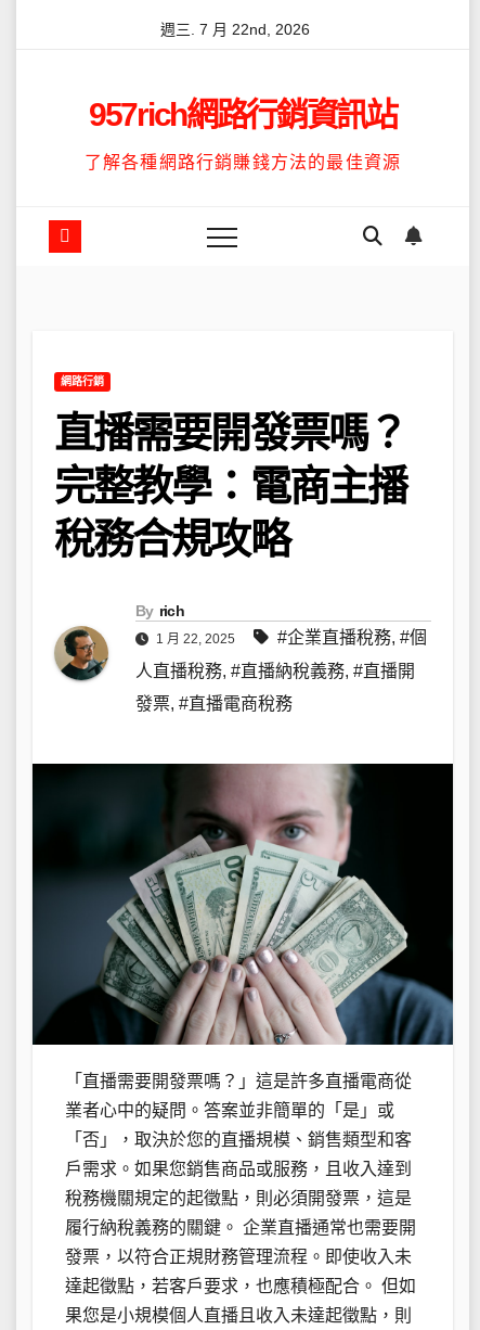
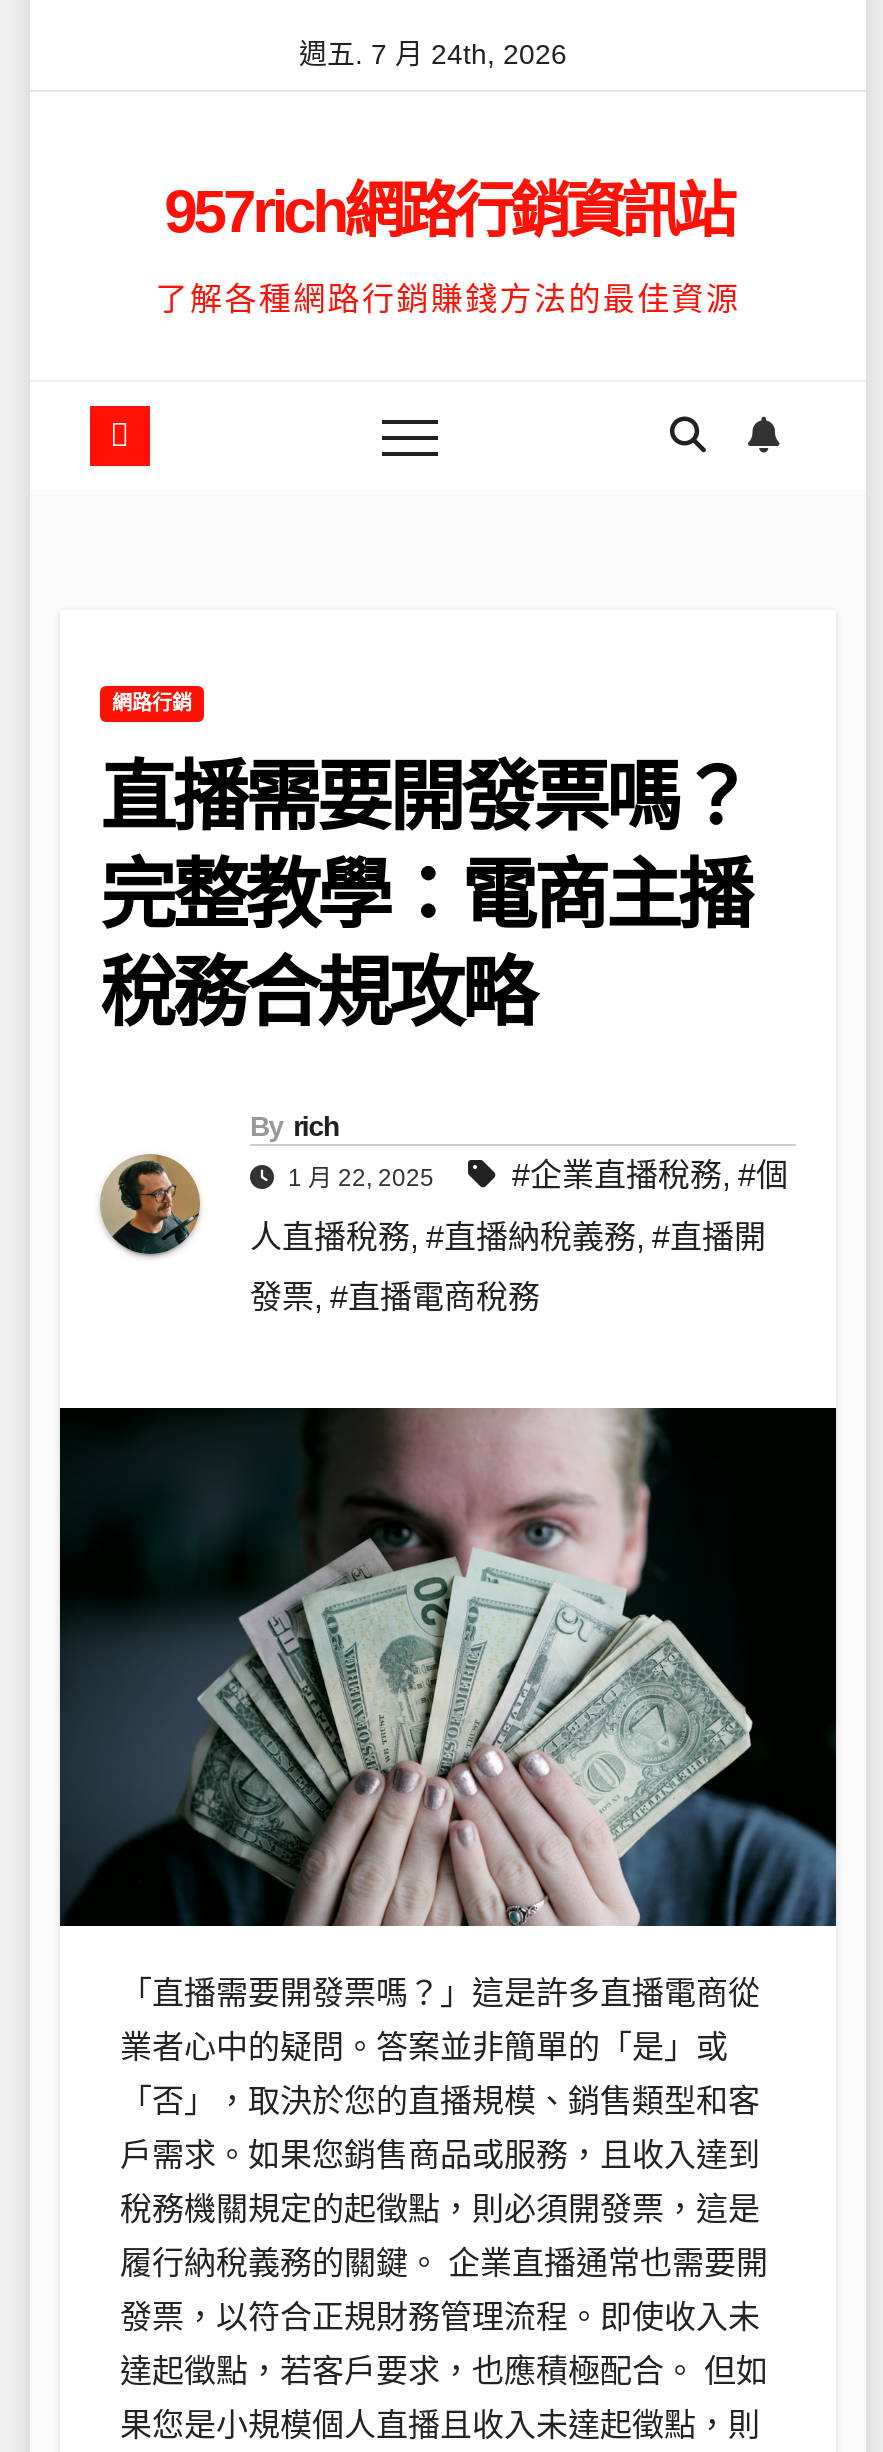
- 週三. 7 月 22nd, 2026
+ 週五. 7 月 24th, 2026
